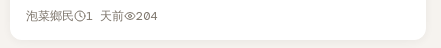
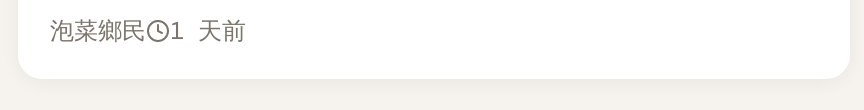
- 204
